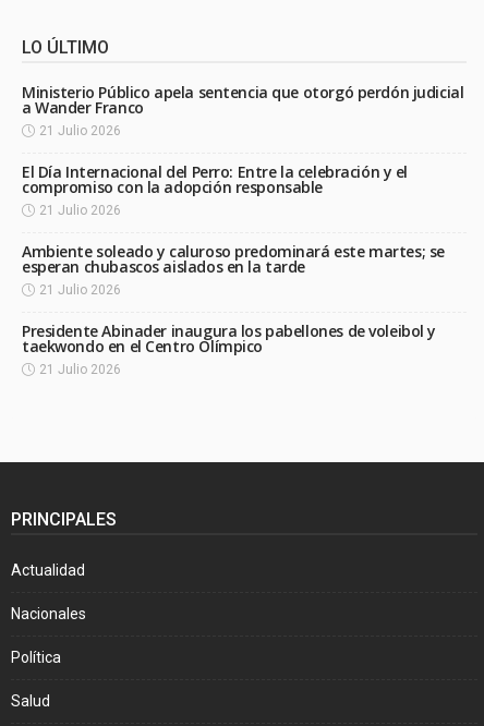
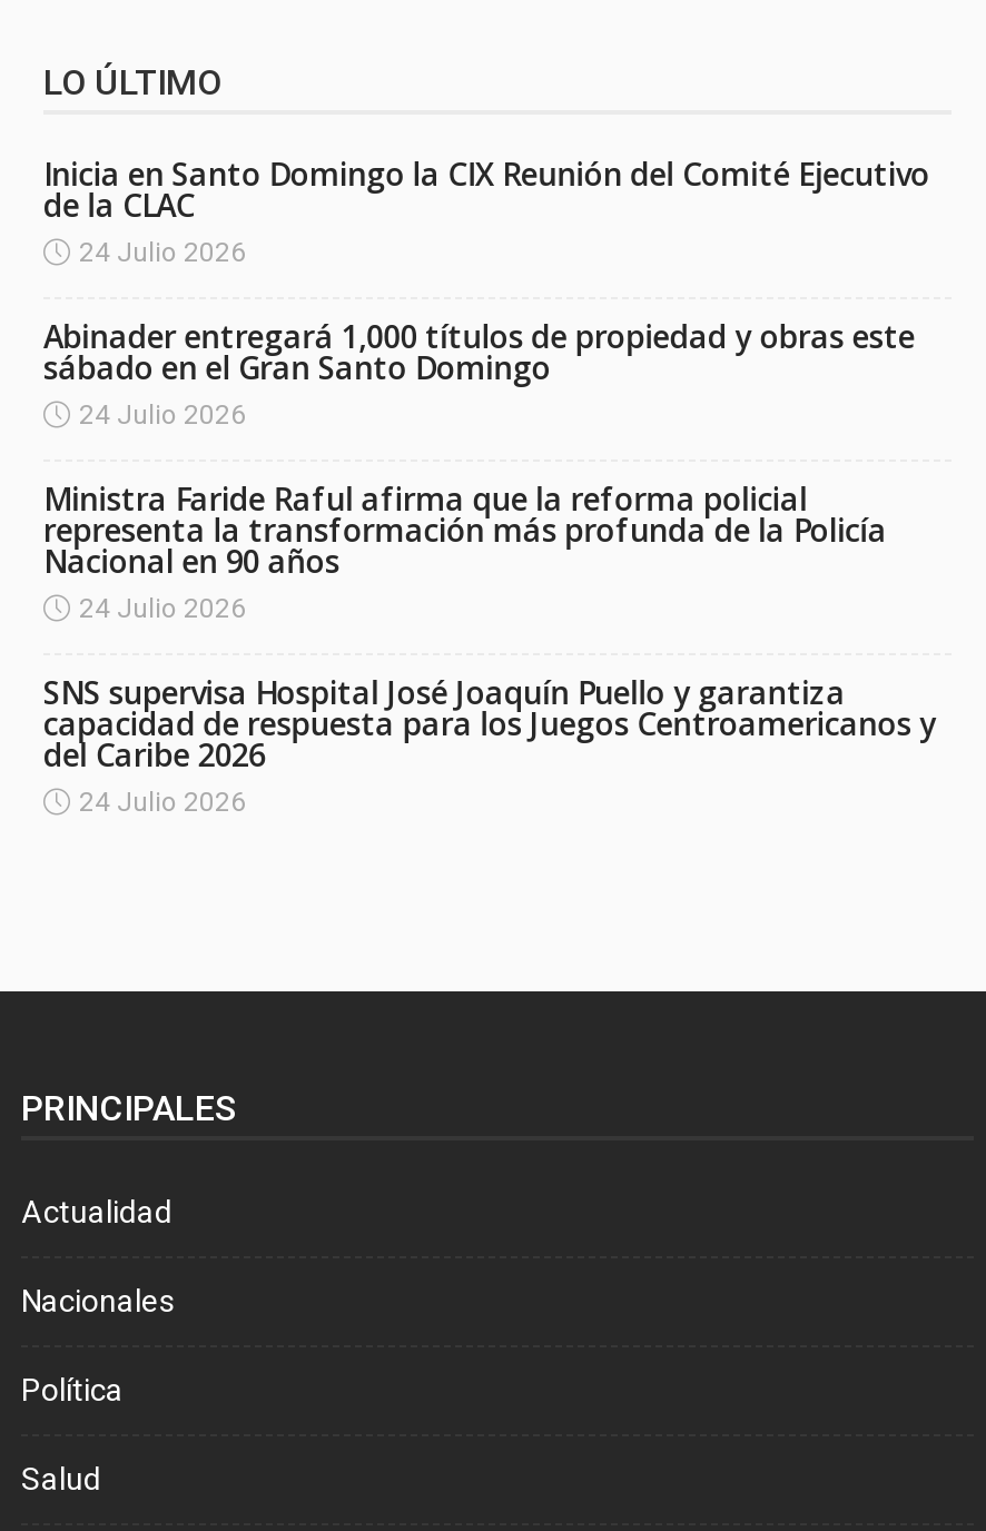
- Ministerio Público apela sentencia que otorgó perdón judicial
- a Wander Franco
- 21 Julio 2026
+ Inicia en Santo Domingo la CIX Reunión del Comité Ejecutivo
+ de la CLAC
+ 24 Julio 2026

- El Día Internacional del Perro: Entre la celebración y el
- compromiso con la adopción responsable
- 21 Julio 2026
+ Abinader entregará 1,000 títulos de propiedad y obras este
+ sábado en el Gran Santo Domingo
+ 24 Julio 2026

- Ambiente soleado y caluroso predominará este martes; se
- esperan chubascos aislados en la tarde
- 21 Julio 2026
+ Ministra Faride Raful afirma que la reforma policial
+ representa la transformación más profunda de la Policía
+ Nacional en 90 años
+ 24 Julio 2026

- Presidente Abinader inaugura los pabellones de voleibol y
- taekwondo en el Centro Olímpico
- 21 Julio 2026
+ SNS supervisa Hospital José Joaquín Puello y garantiza
+ capacidad de respuesta para los Juegos Centroamericanos y
+ del Caribe 2026
+ 24 Julio 2026
